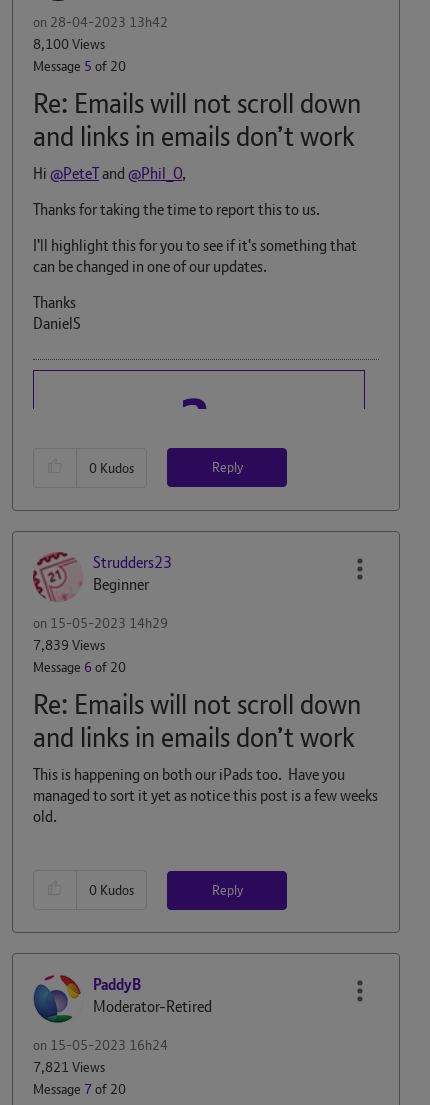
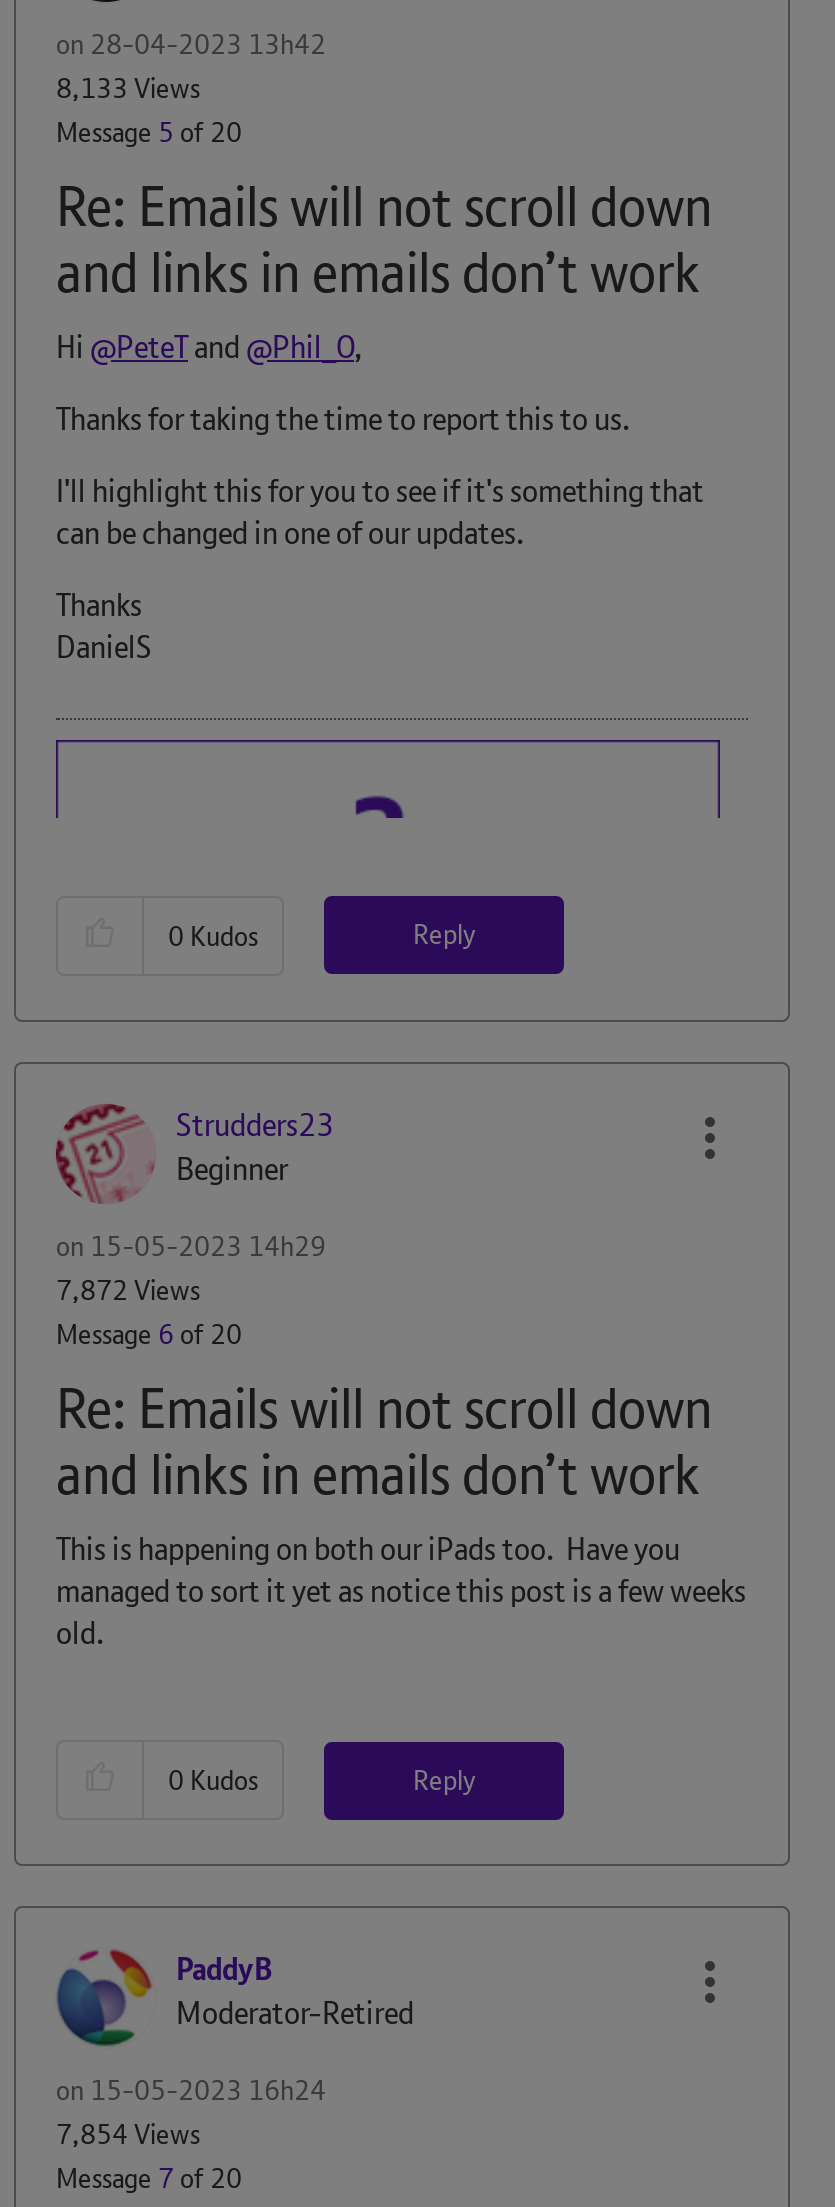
- 8,100 Views
+ 8,133 Views

- 7,839 Views
+ 7,872 Views

- 7,821 Views
+ 7,854 Views
